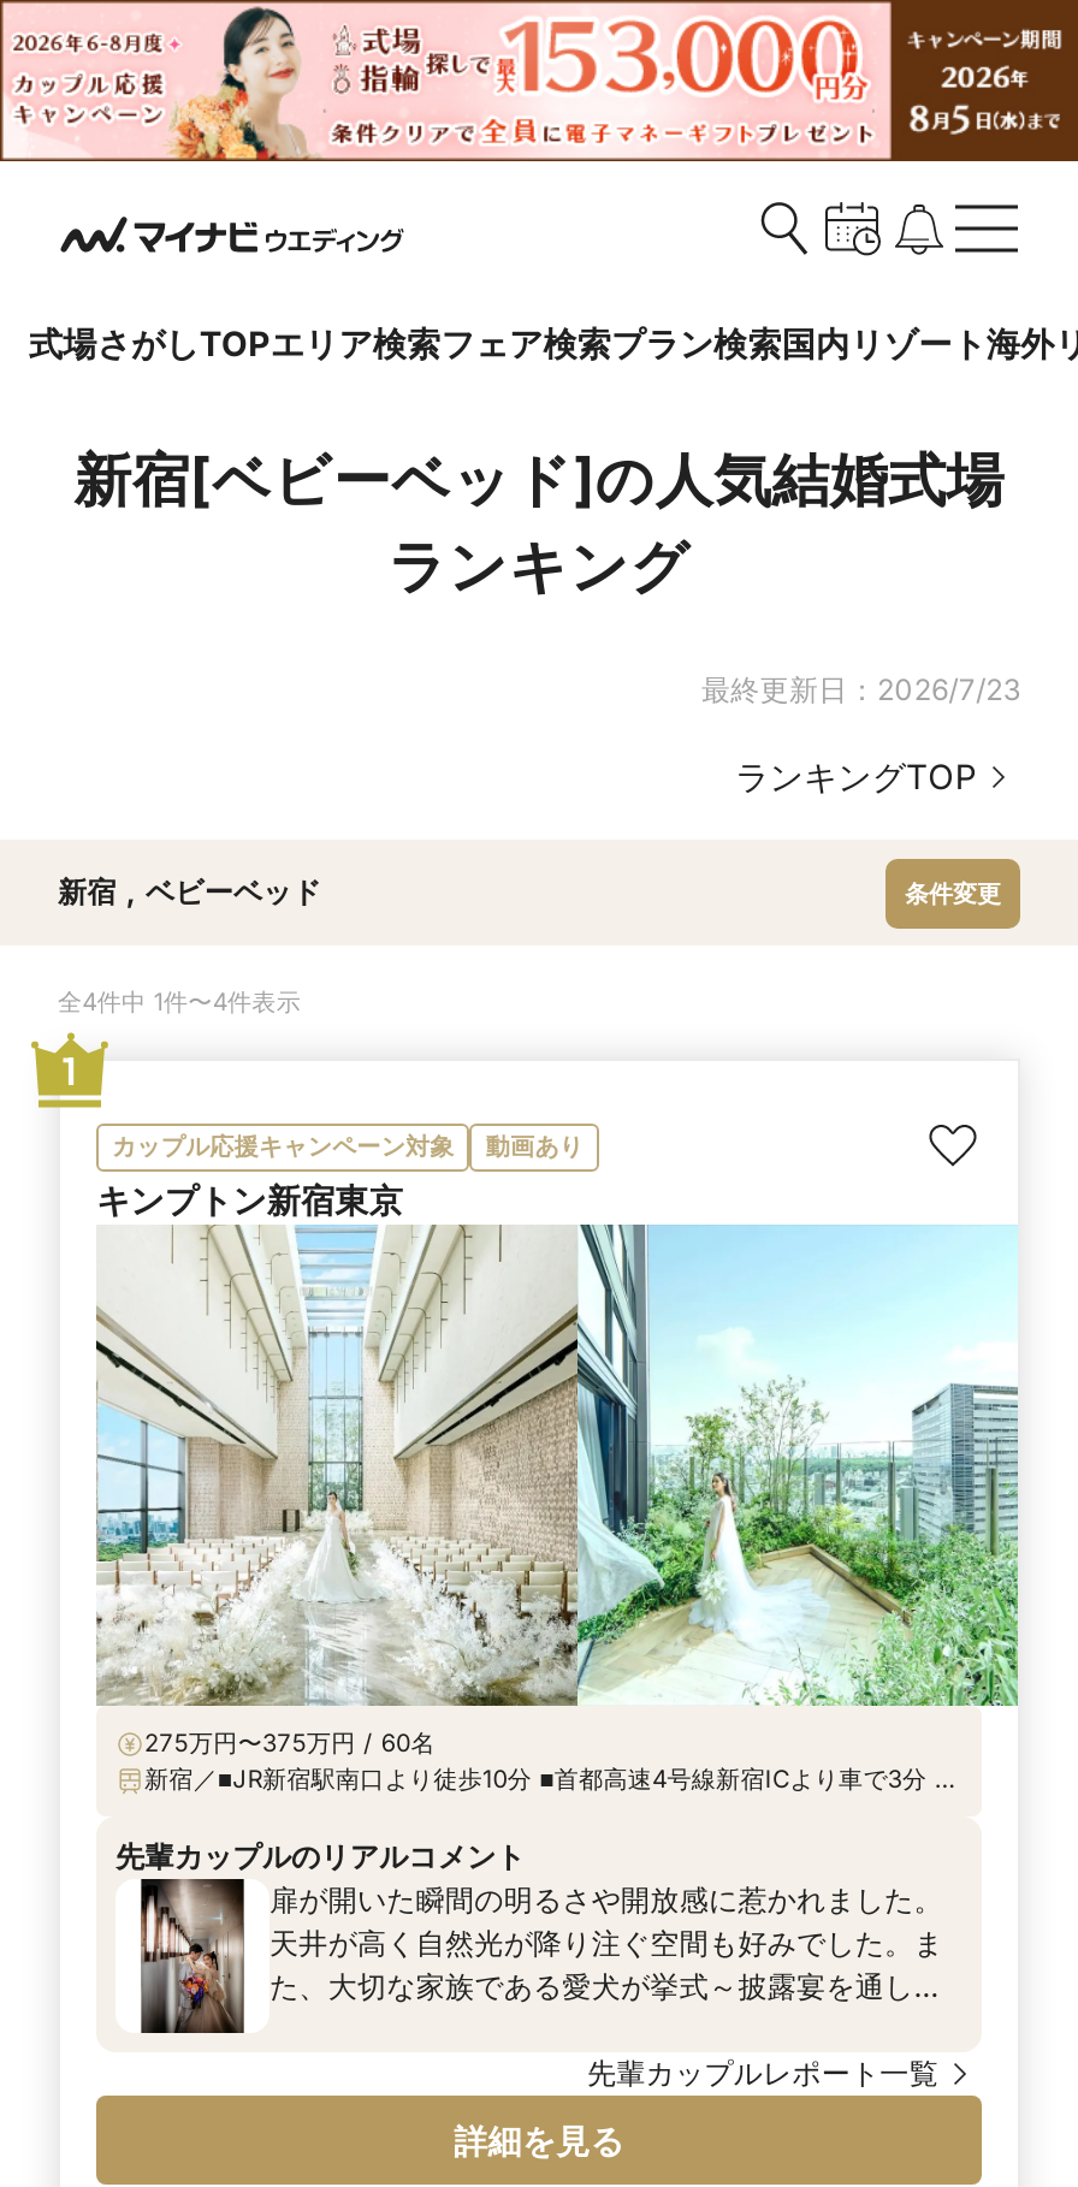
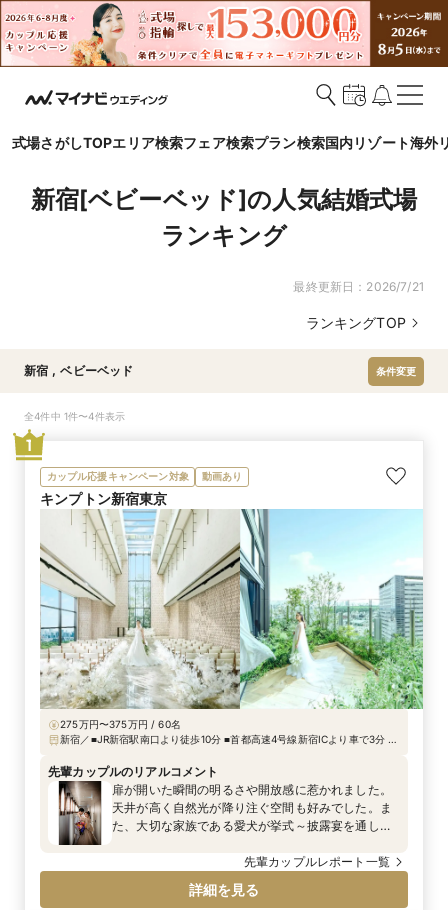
- 最終更新日：2026/7/23
+ 最終更新日：2026/7/21
